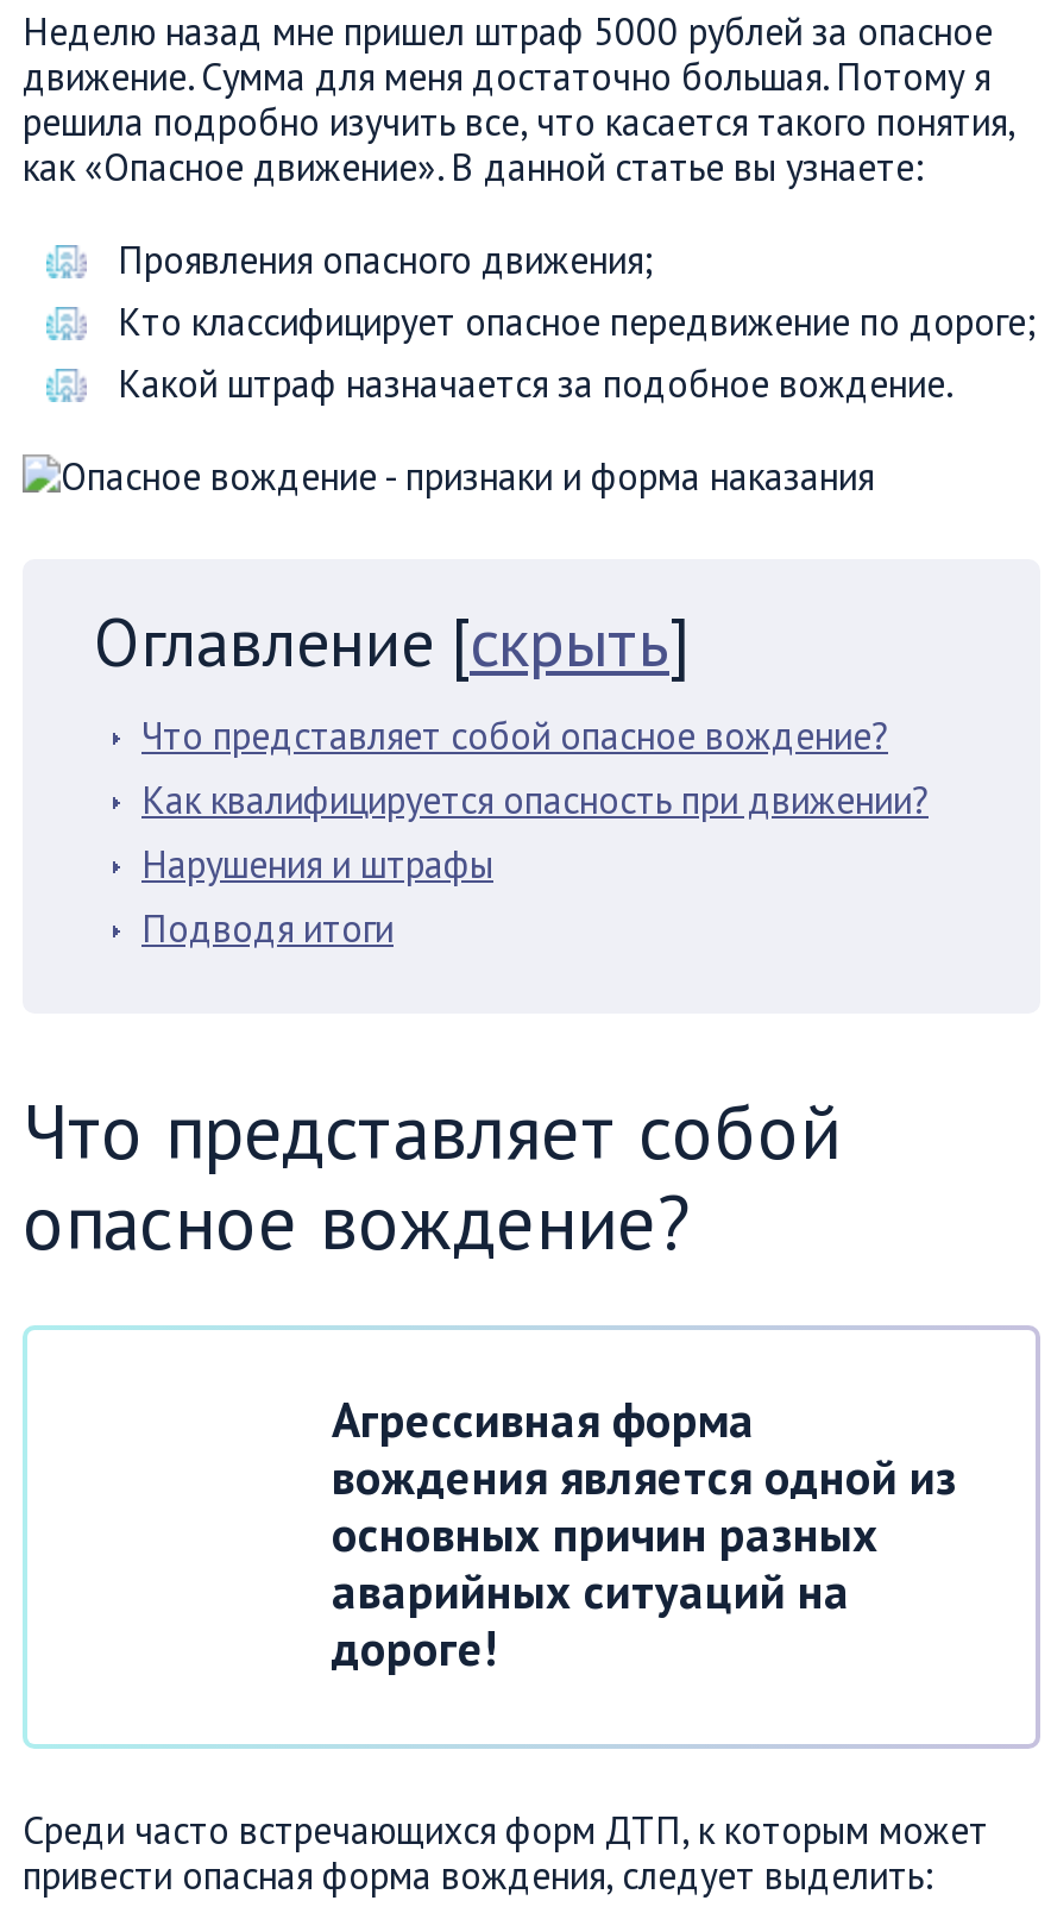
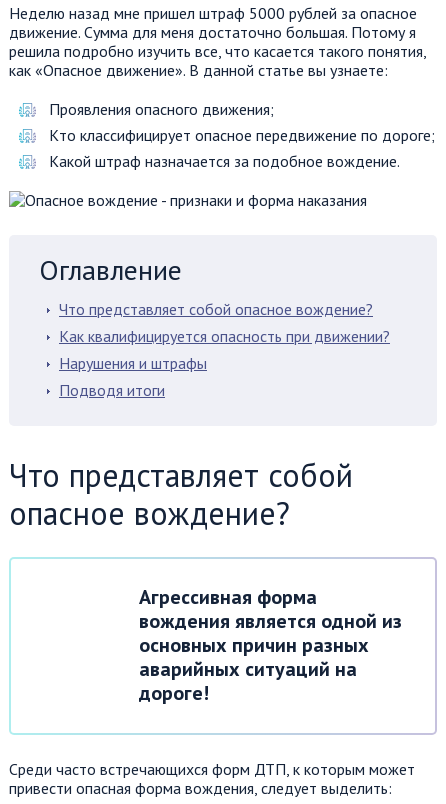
- Оглавление [скрыть]
+ Оглавление
